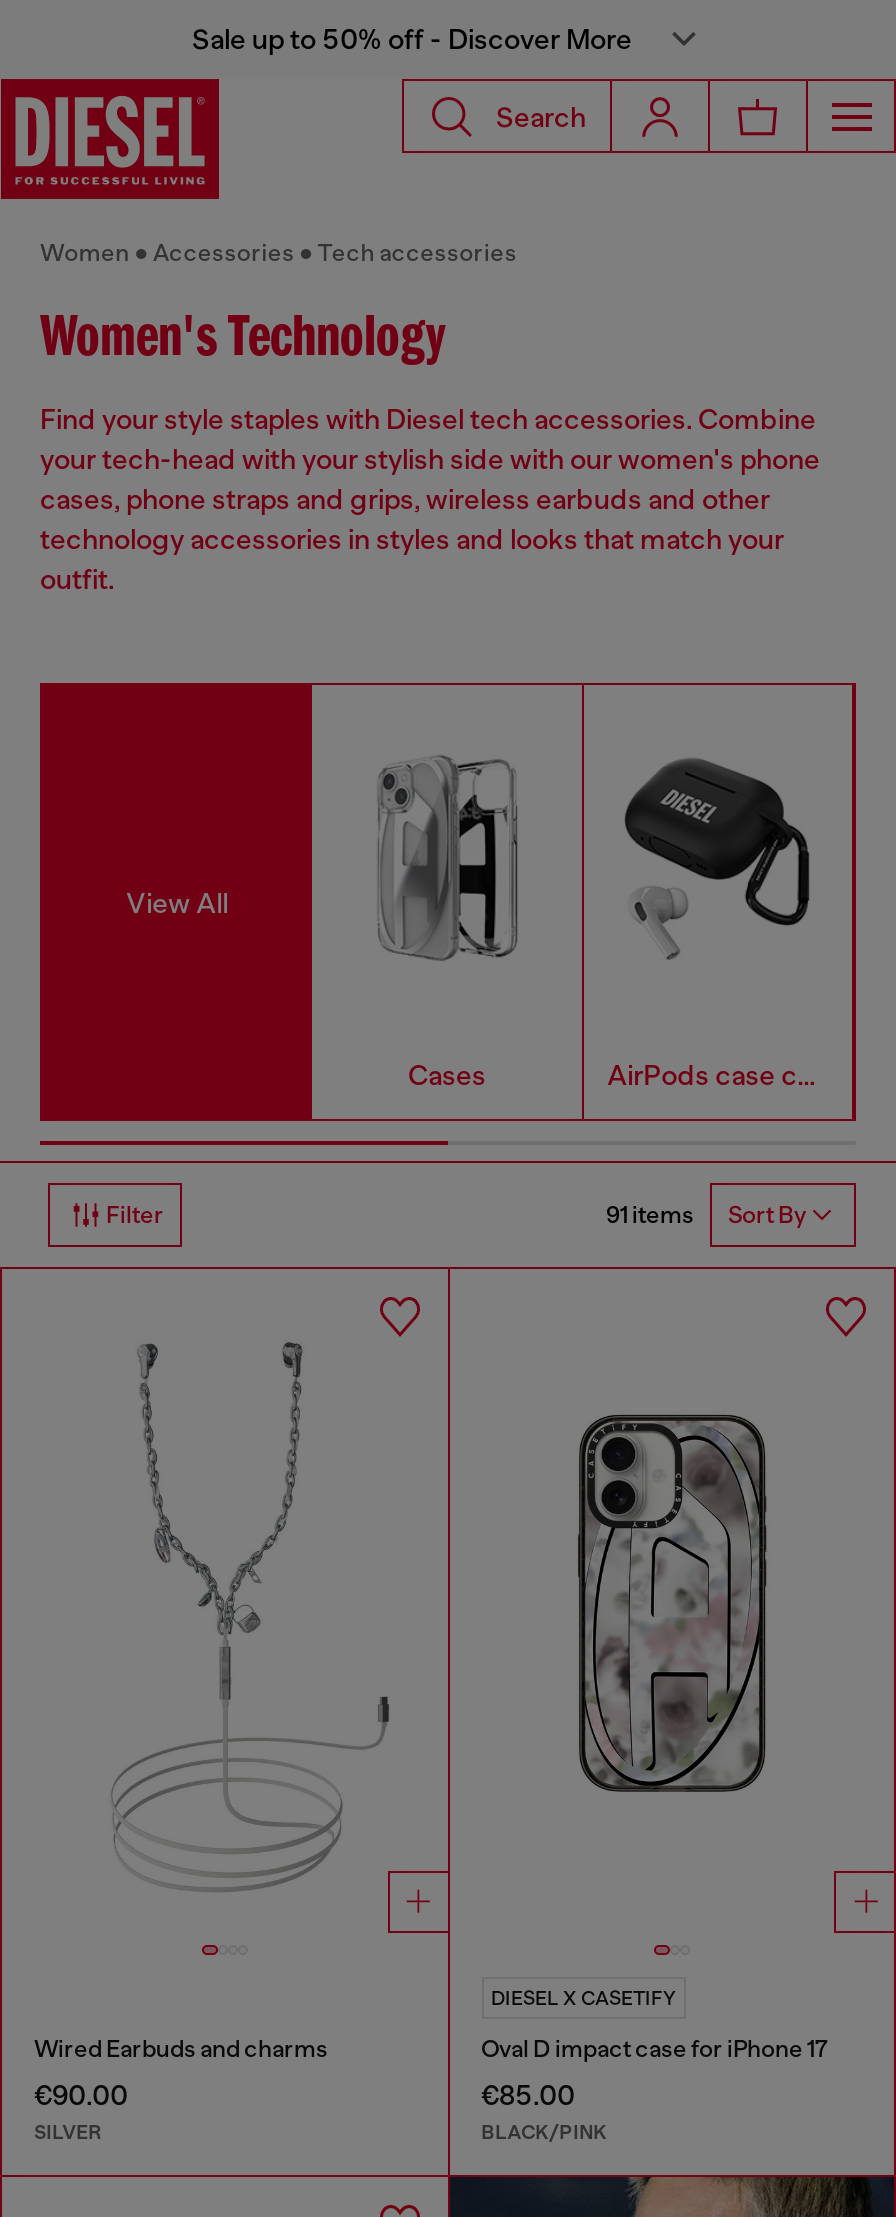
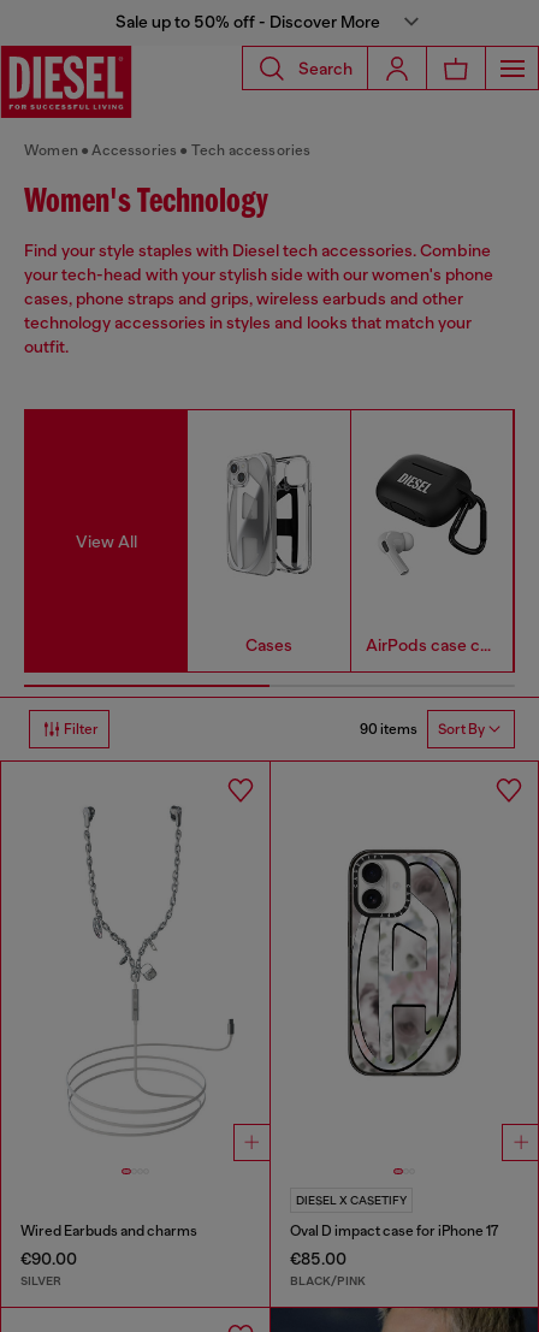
- 91 items Sort By
+ 90 items Sort By
